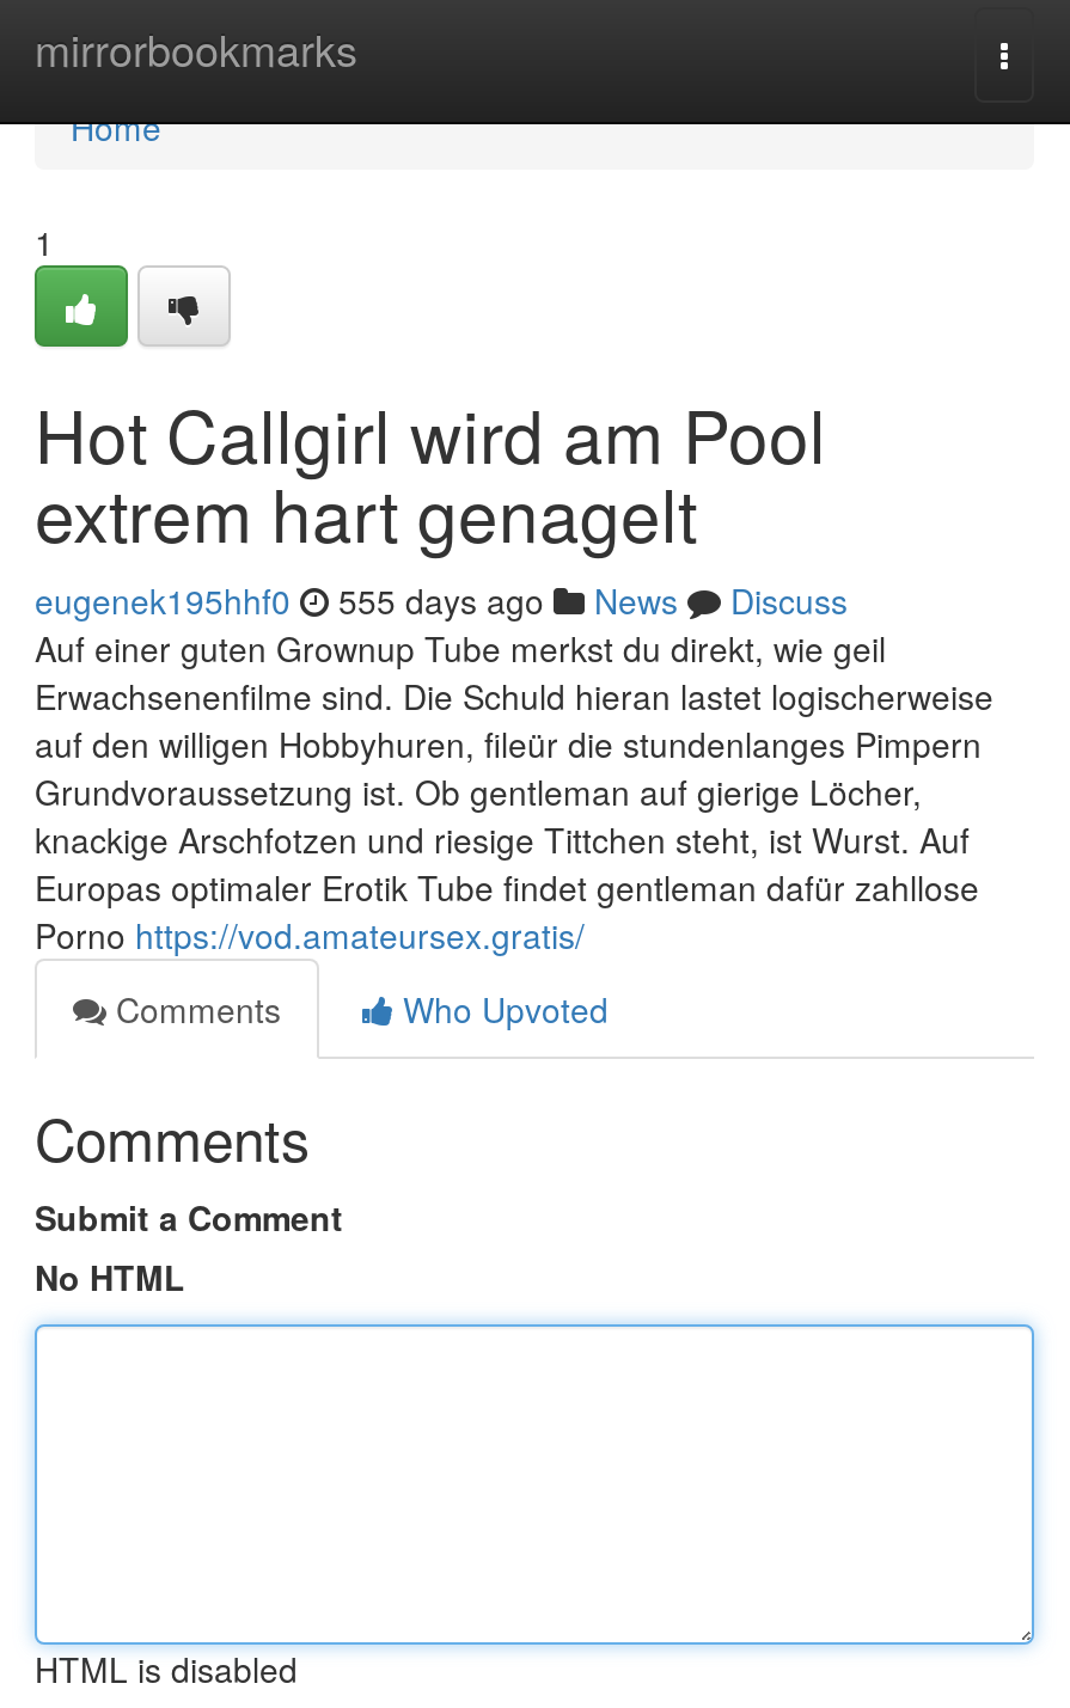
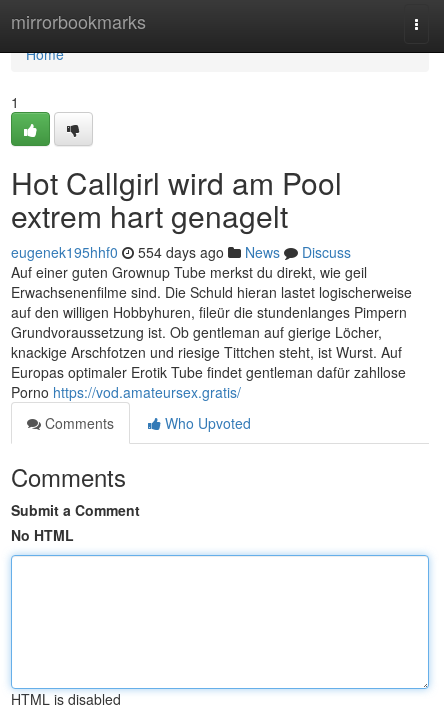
- eugenek195hhf0 555 days ago News Discuss
+ eugenek195hhf0 554 days ago News Discuss
